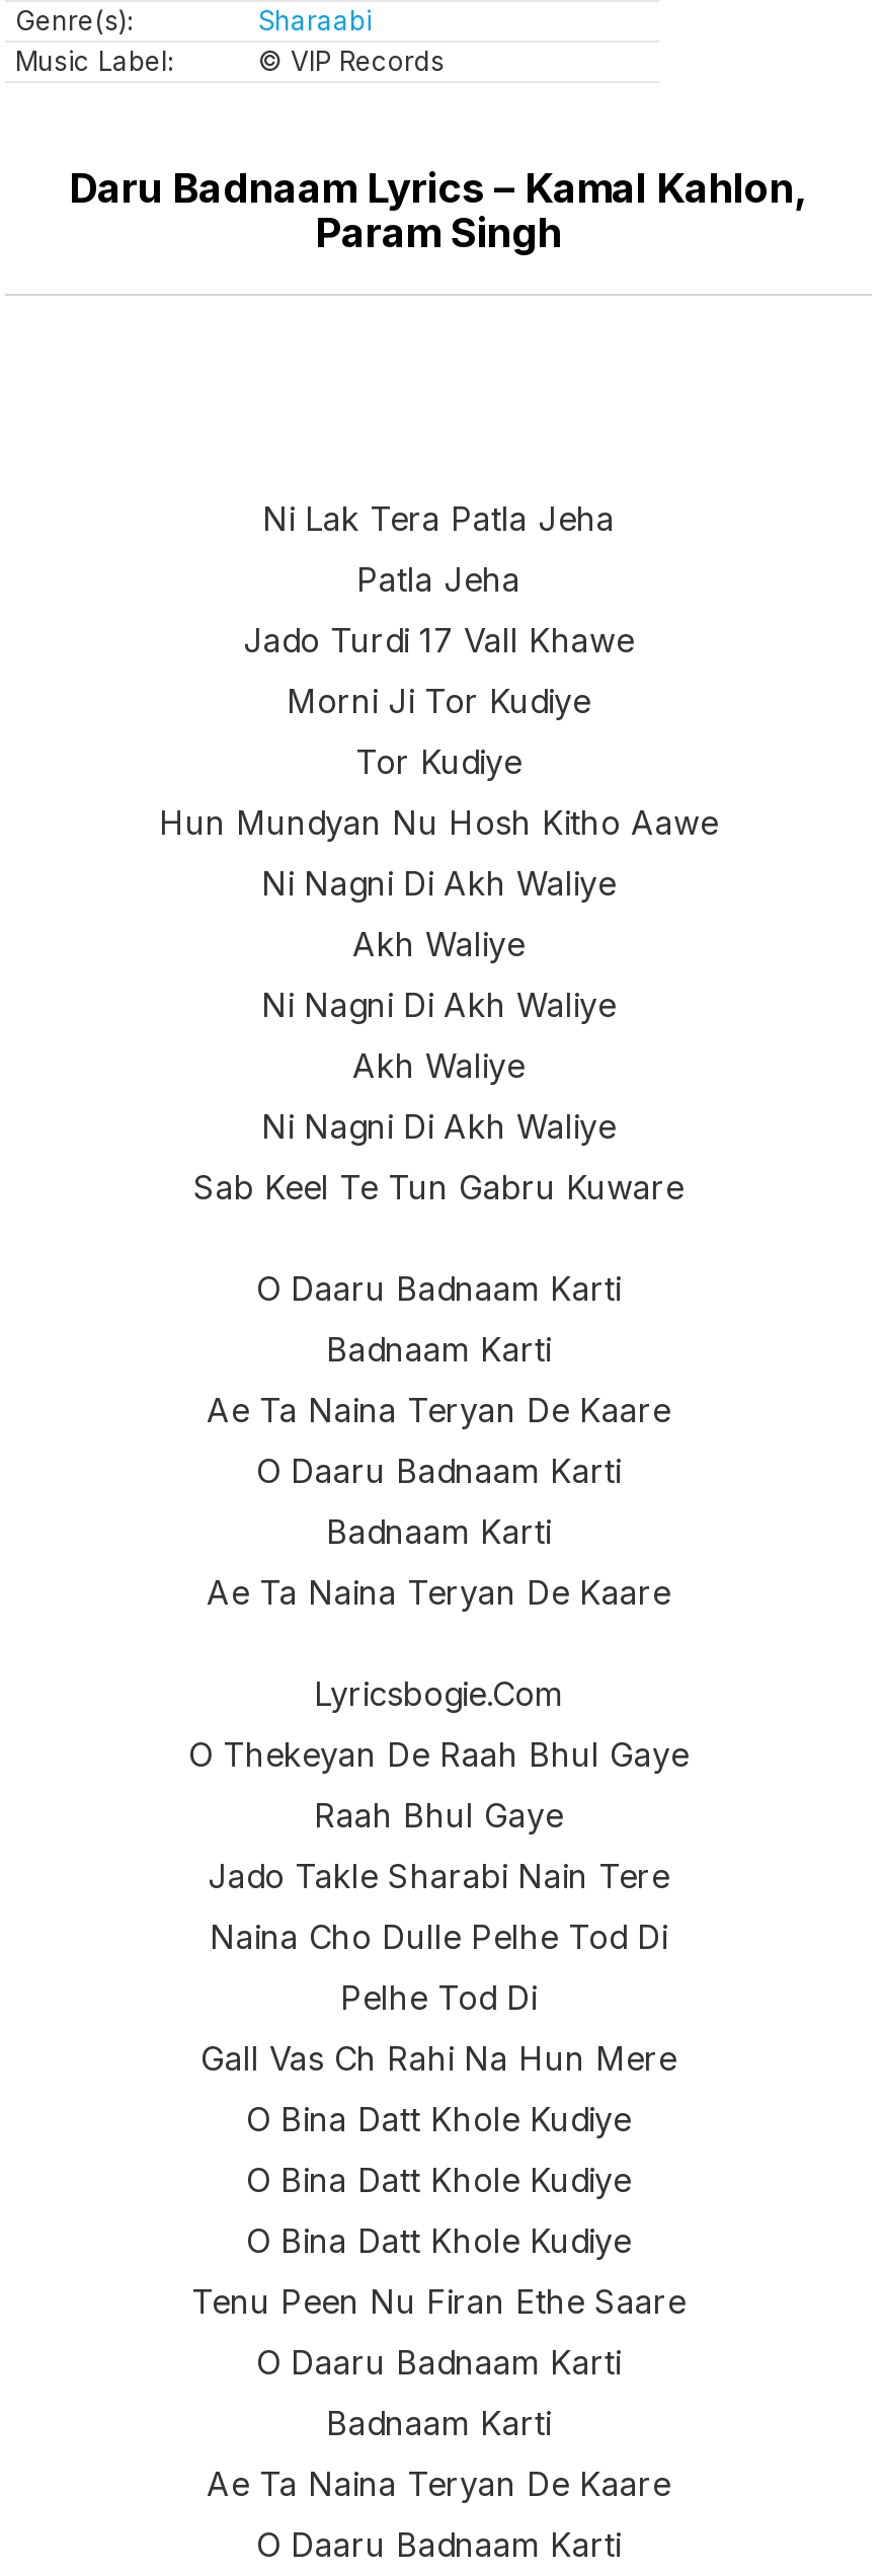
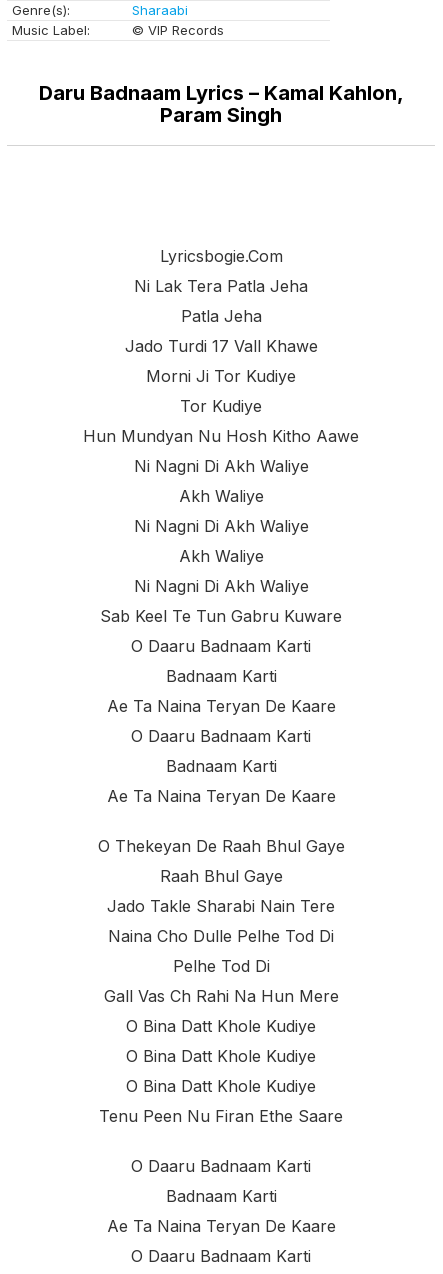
moved down: Ni Lak Tera Patla Jeha | Patla Jeha | Jado Turdi 17 Vall Khawe | ... | Ni Nagni Di Akh Waliye | Sab Keel Te Tun Gabru Kuware

moved up: Lyricsbogie.com

moved up: O Thekeyan De Raah Bhul Gaye | Raah Bhul Gaye | Jado Takle Sharabi Nain Tere | ... | O Bina Datt Khole Kudiye | Tenu Peen Nu Firan Ethe Saare
